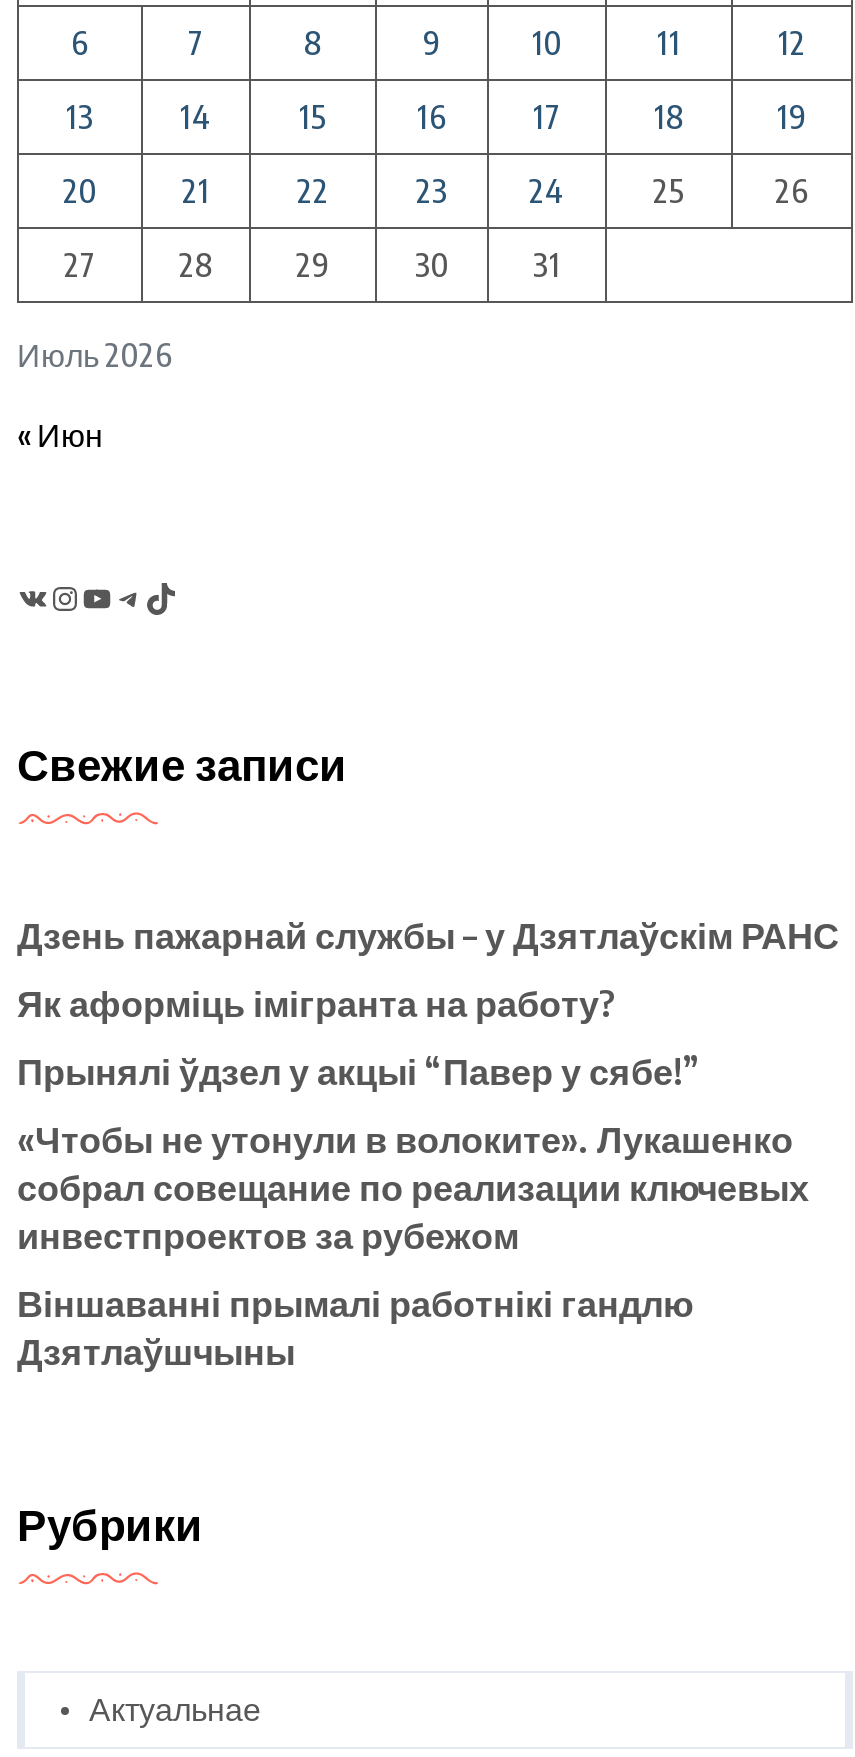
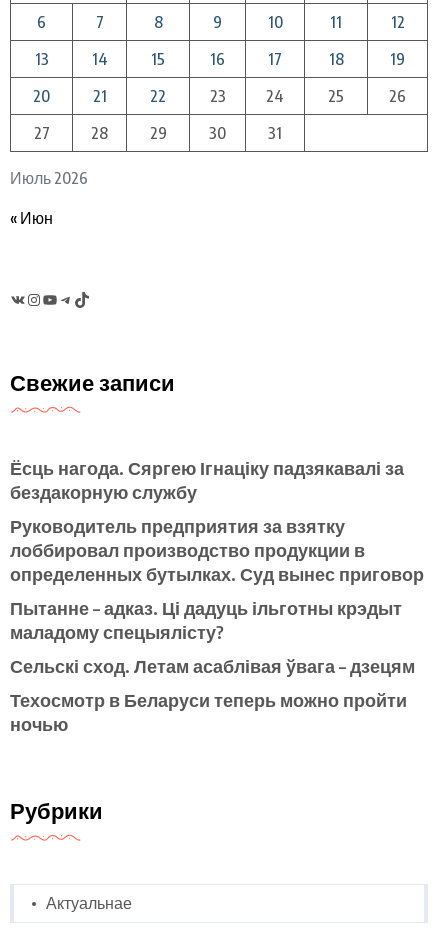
- Дзень пажарнай службы – у Дзятлаўскім РАНС
+ Ёсць нагода. Сяргею Ігнаціку падзякавалі за
+ бездакорную службу

- Як аформіць імігранта на работу?
+ Руководитель предприятия за взятку
+ лоббировал производство продукции в
+ определенных бутылках. Суд вынес приговор

- Прынялі ўдзел у акцыі “Павер у сябе!”
+ Пытанне – адказ. Ці дадуць ільготны крэдыт
+ маладому спецыялісту?

- «Чтобы не утонули в волоките». Лукашенко
- собрал совещание по реализации ключевых
- инвестпроектов за рубежом
+ Сельскі сход. Летам асаблівая ўвага – дзецям

- Віншаванні прымалі работнікі гандлю
- Дзятлаўшчыны
+ Техосмотр в Беларуси теперь можно пройти
+ ночью
